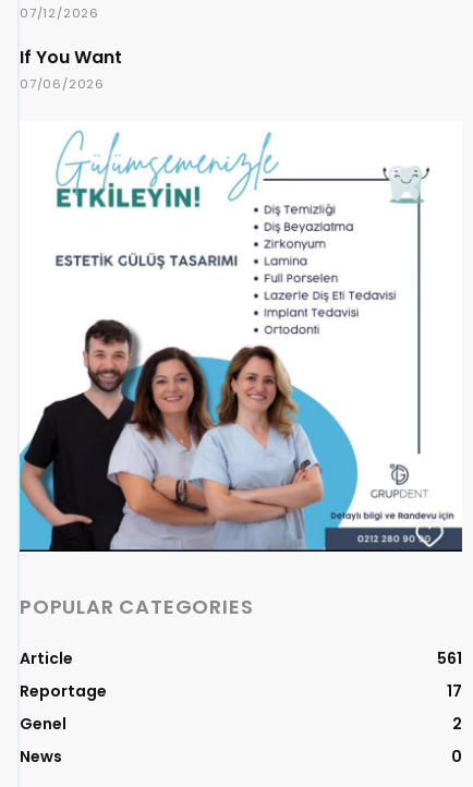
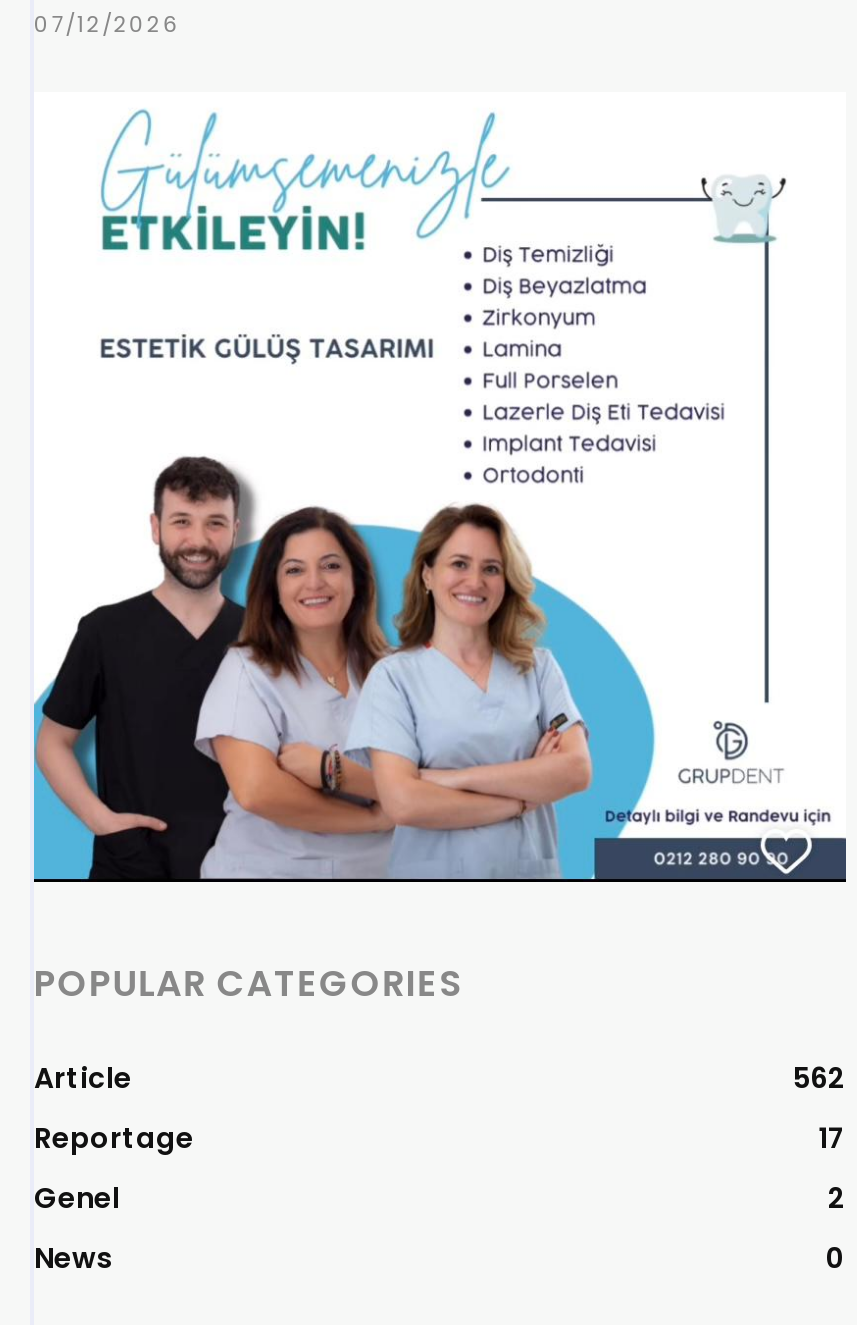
- If You Want
- 07/06/2026

- 561
+ 562
